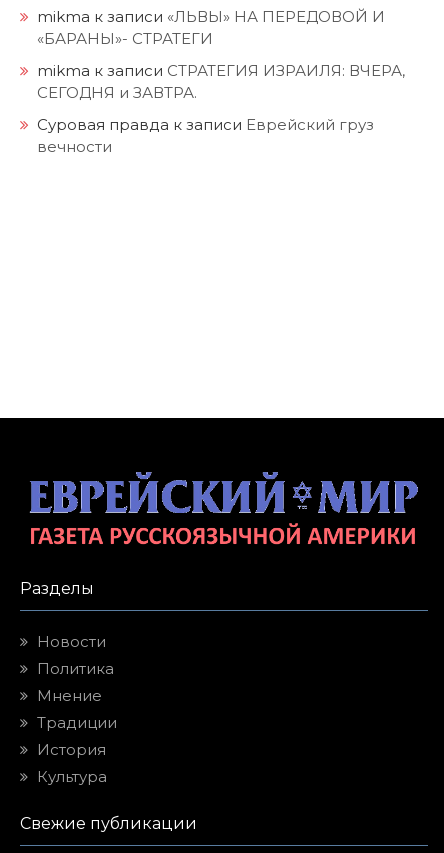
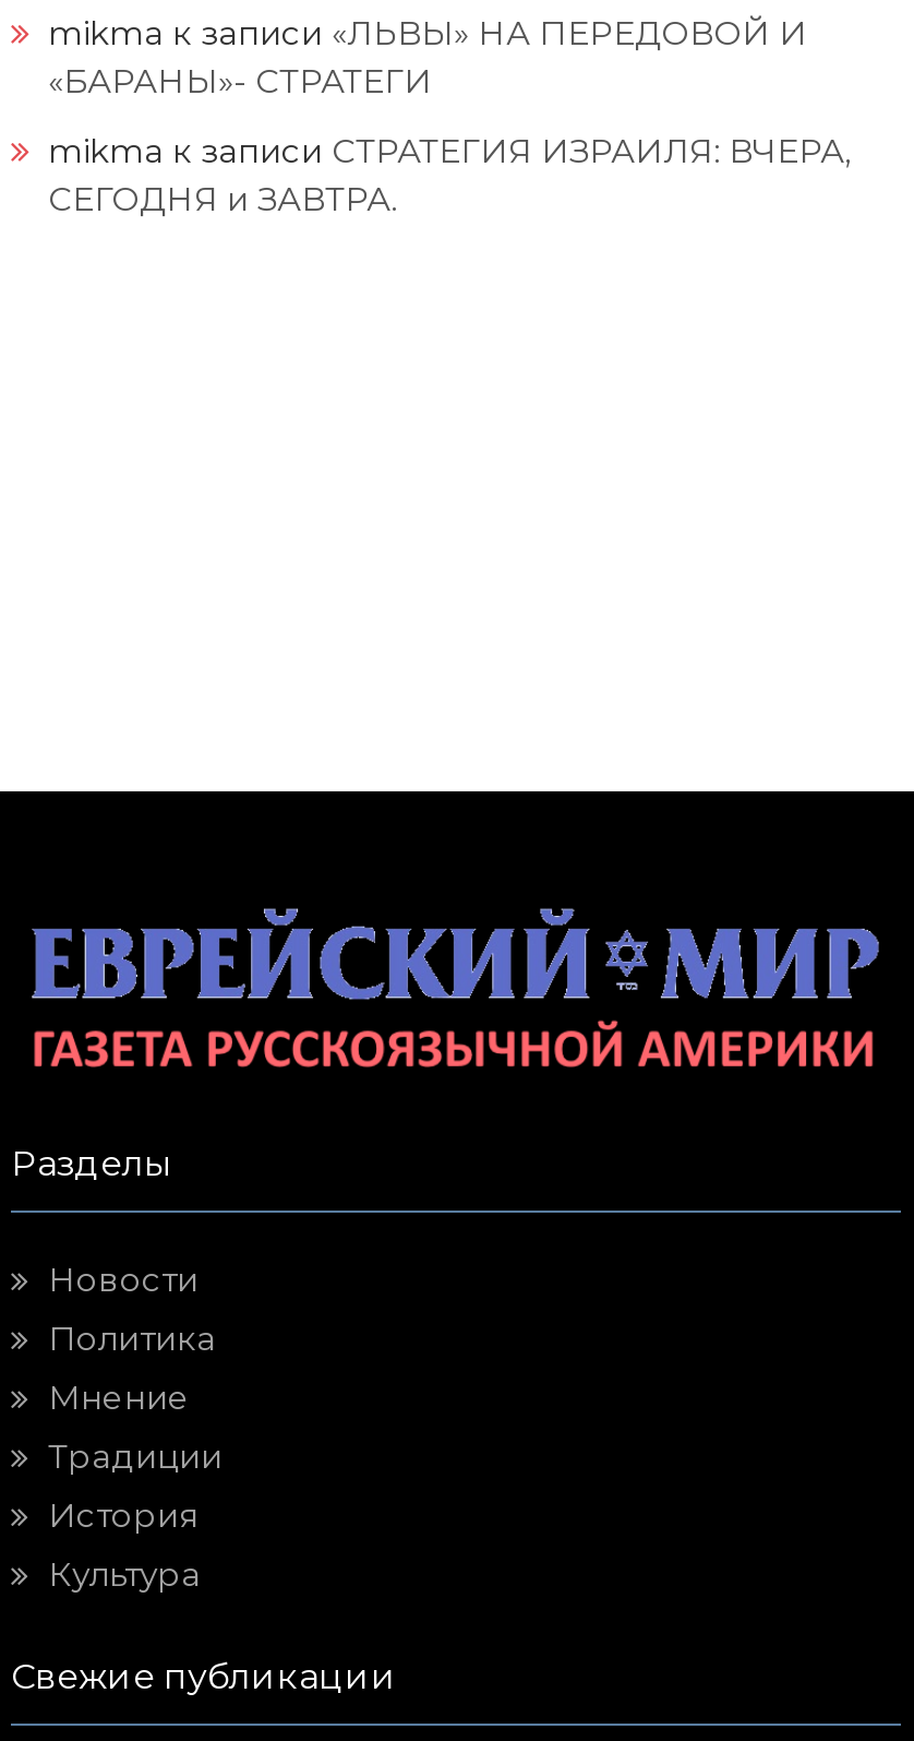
- Суровая правда к записи Еврейский груз
- вечности
